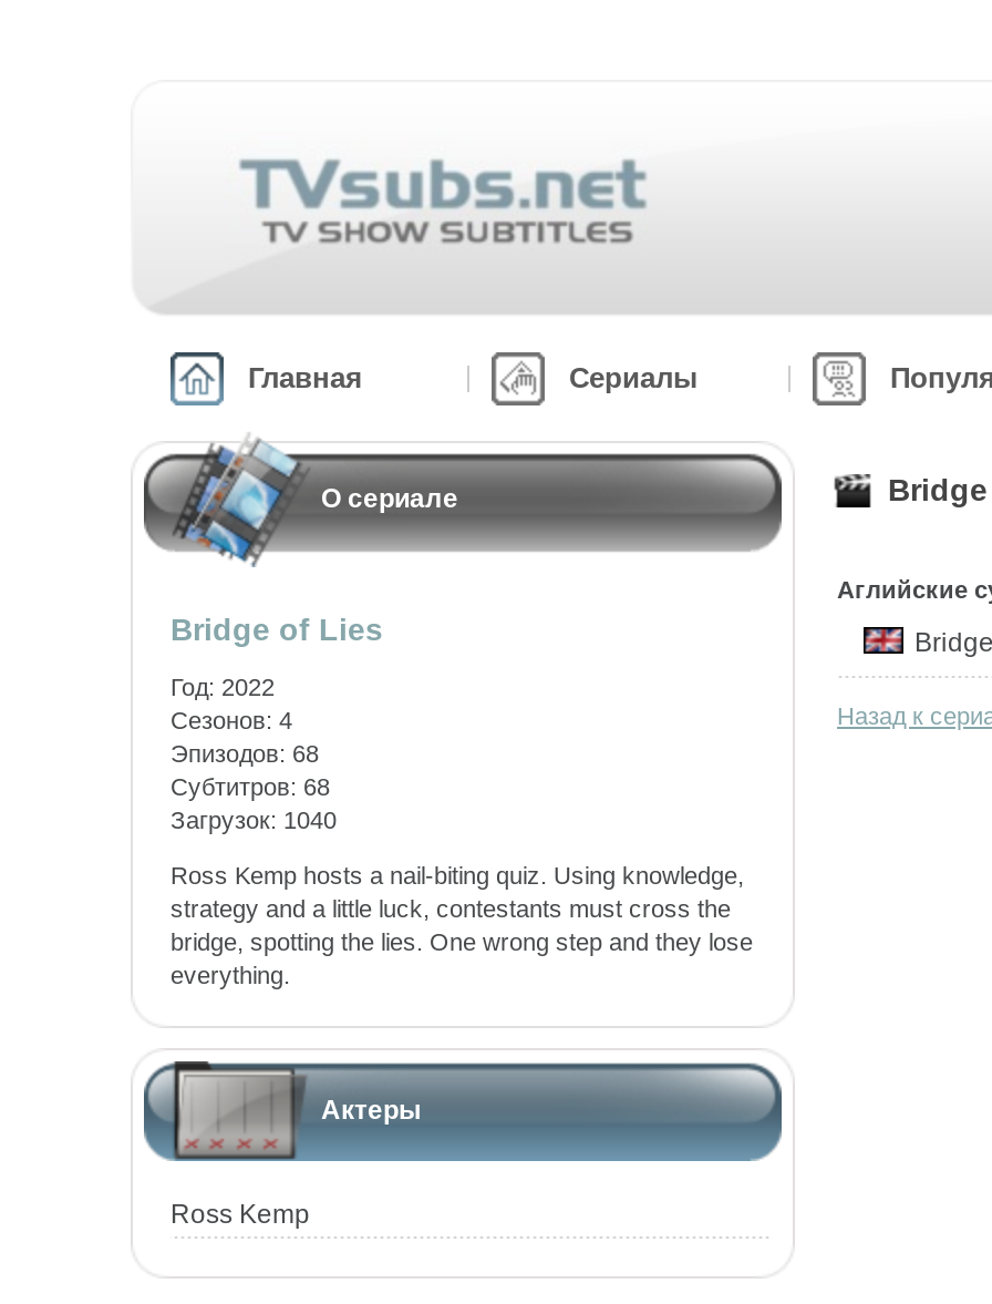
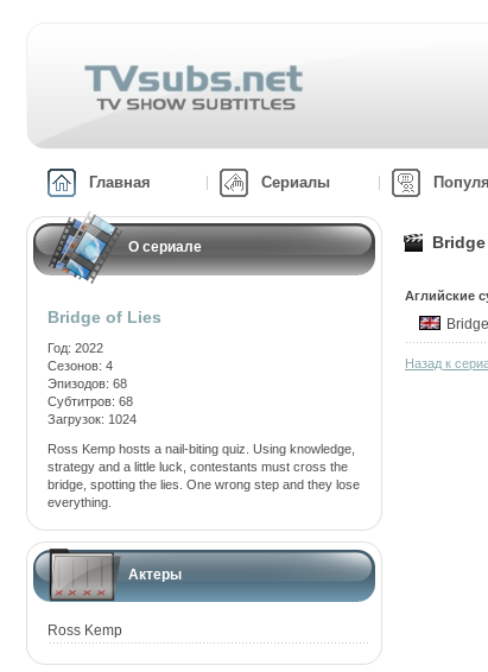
- Загрузок: 1040
+ Загрузок: 1024
